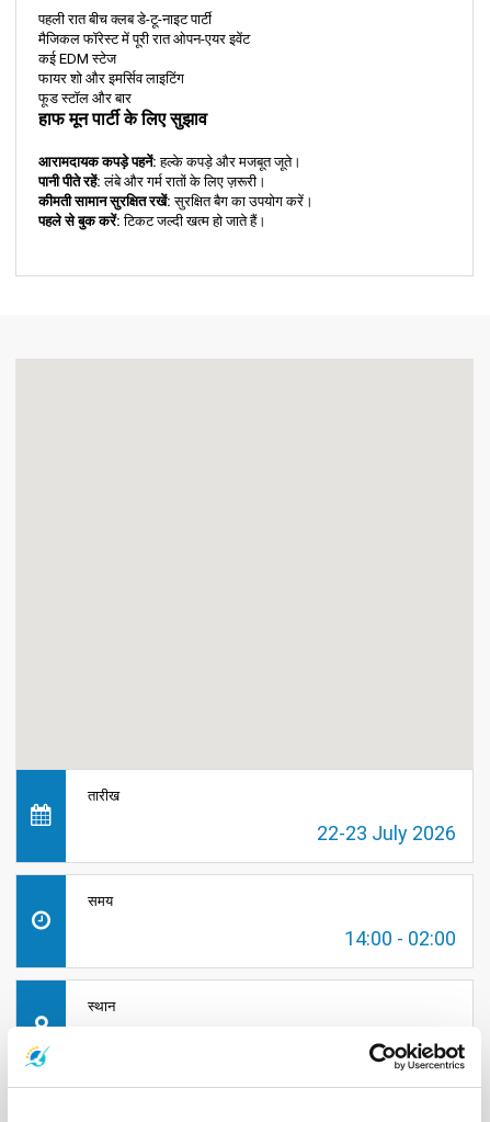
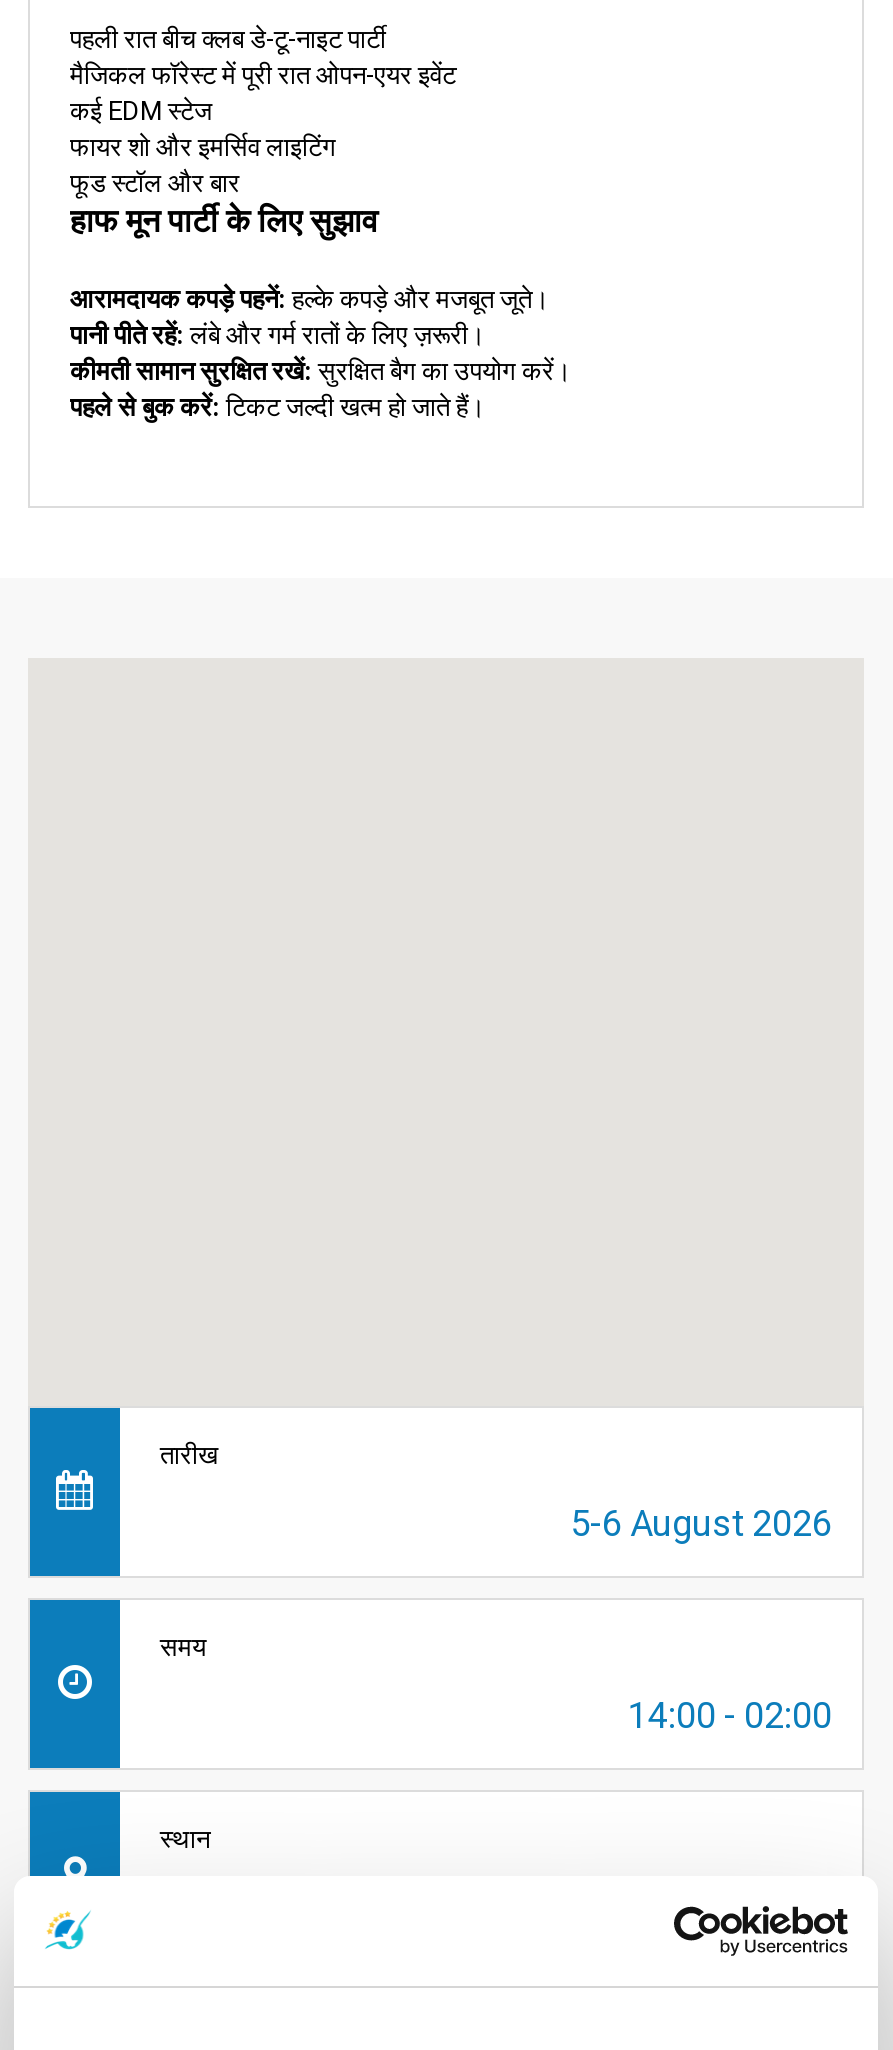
- 22-23 July 2026
+ 5-6 August 2026
